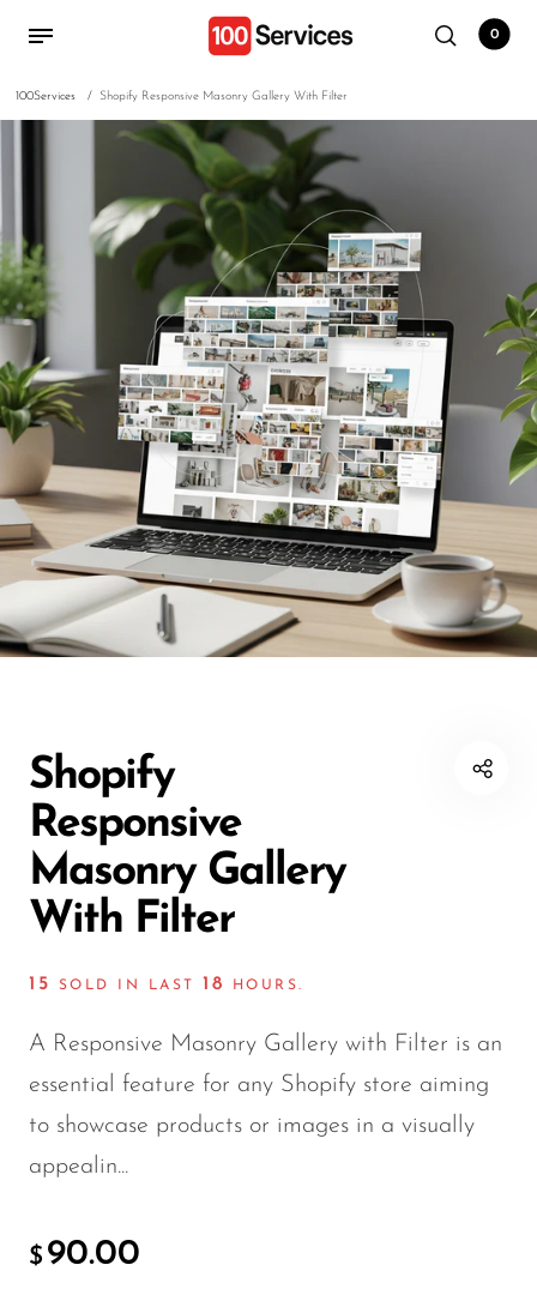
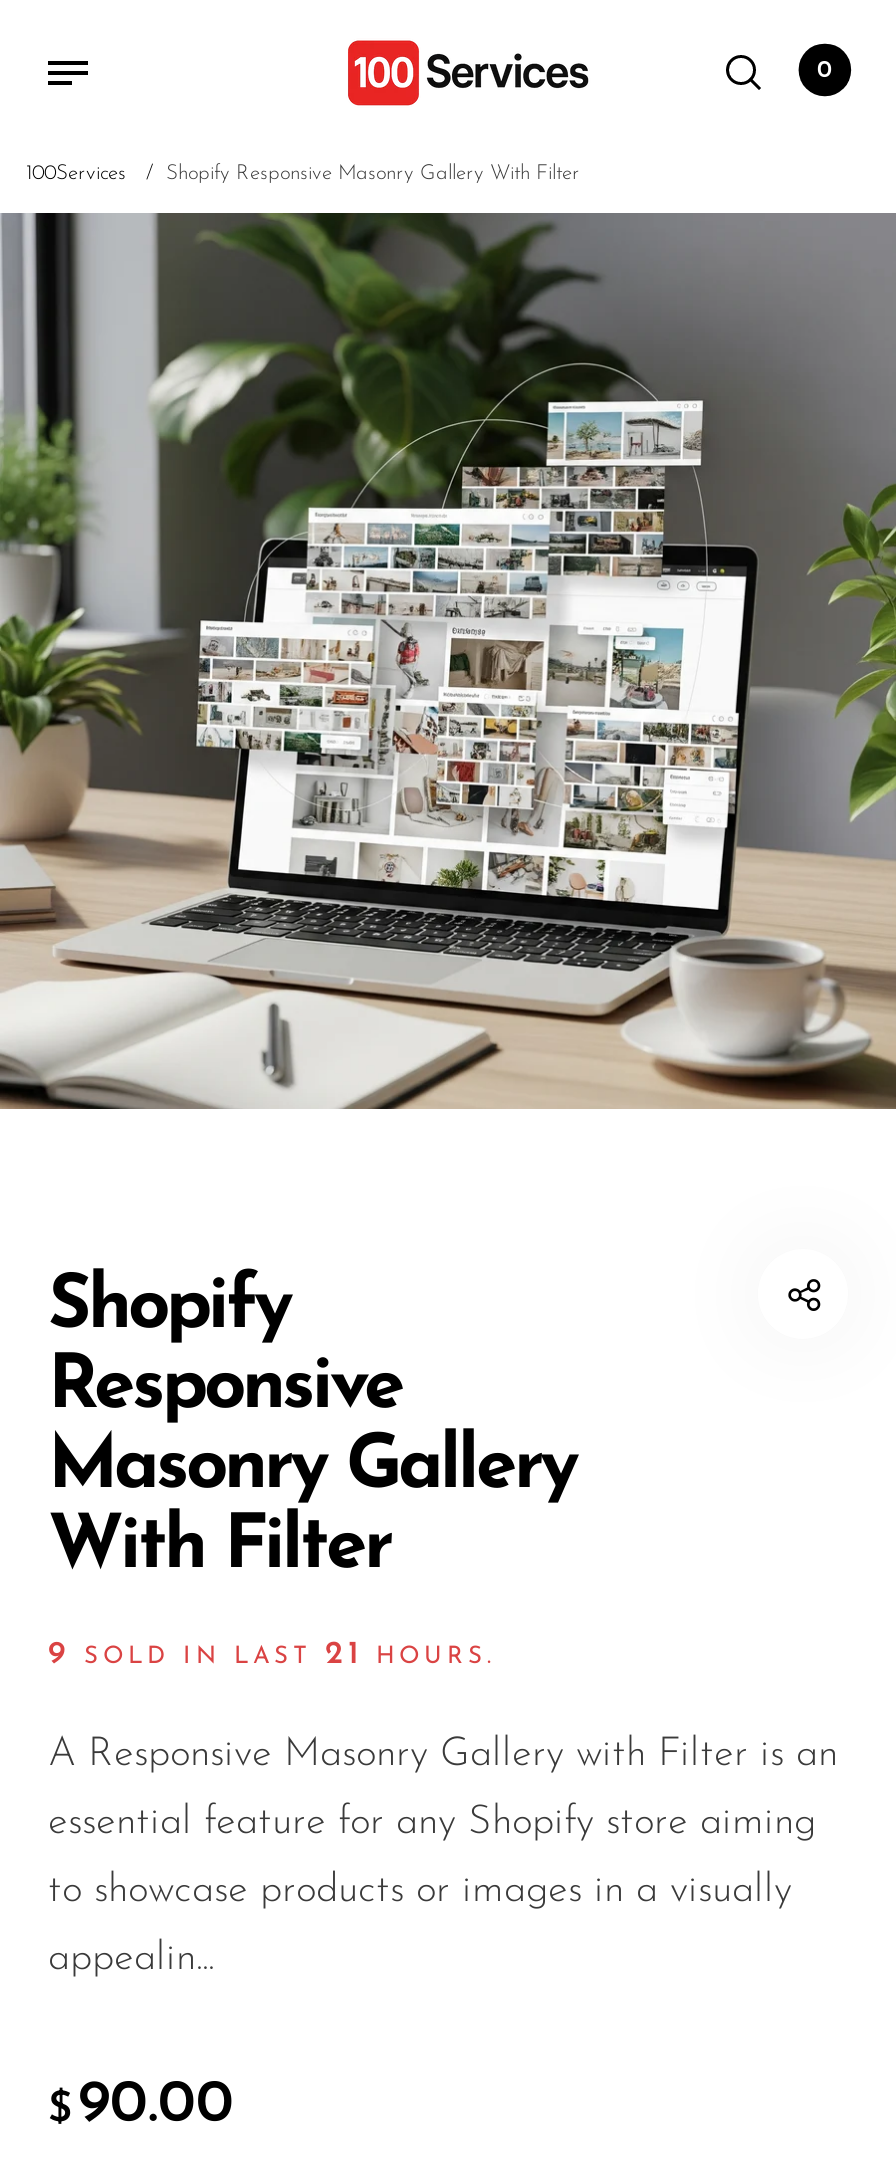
- 15 SOLD IN LAST 18 HOURS.
+ 9 SOLD IN LAST 21 HOURS.
